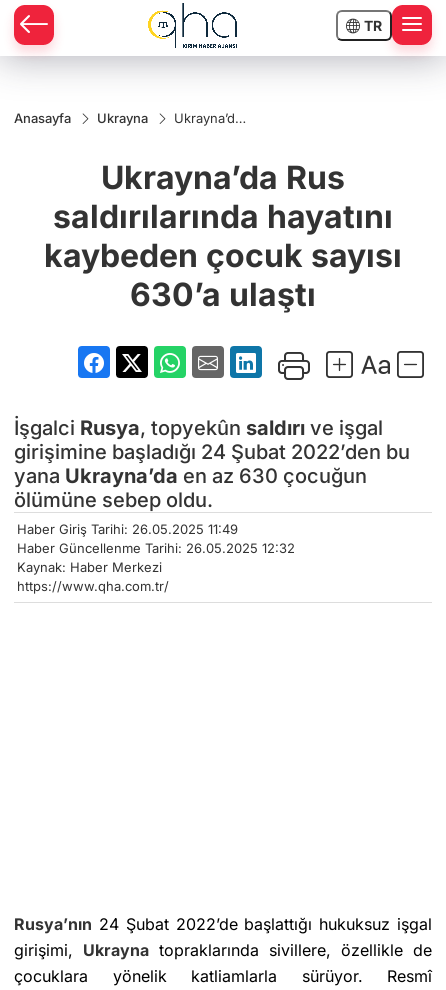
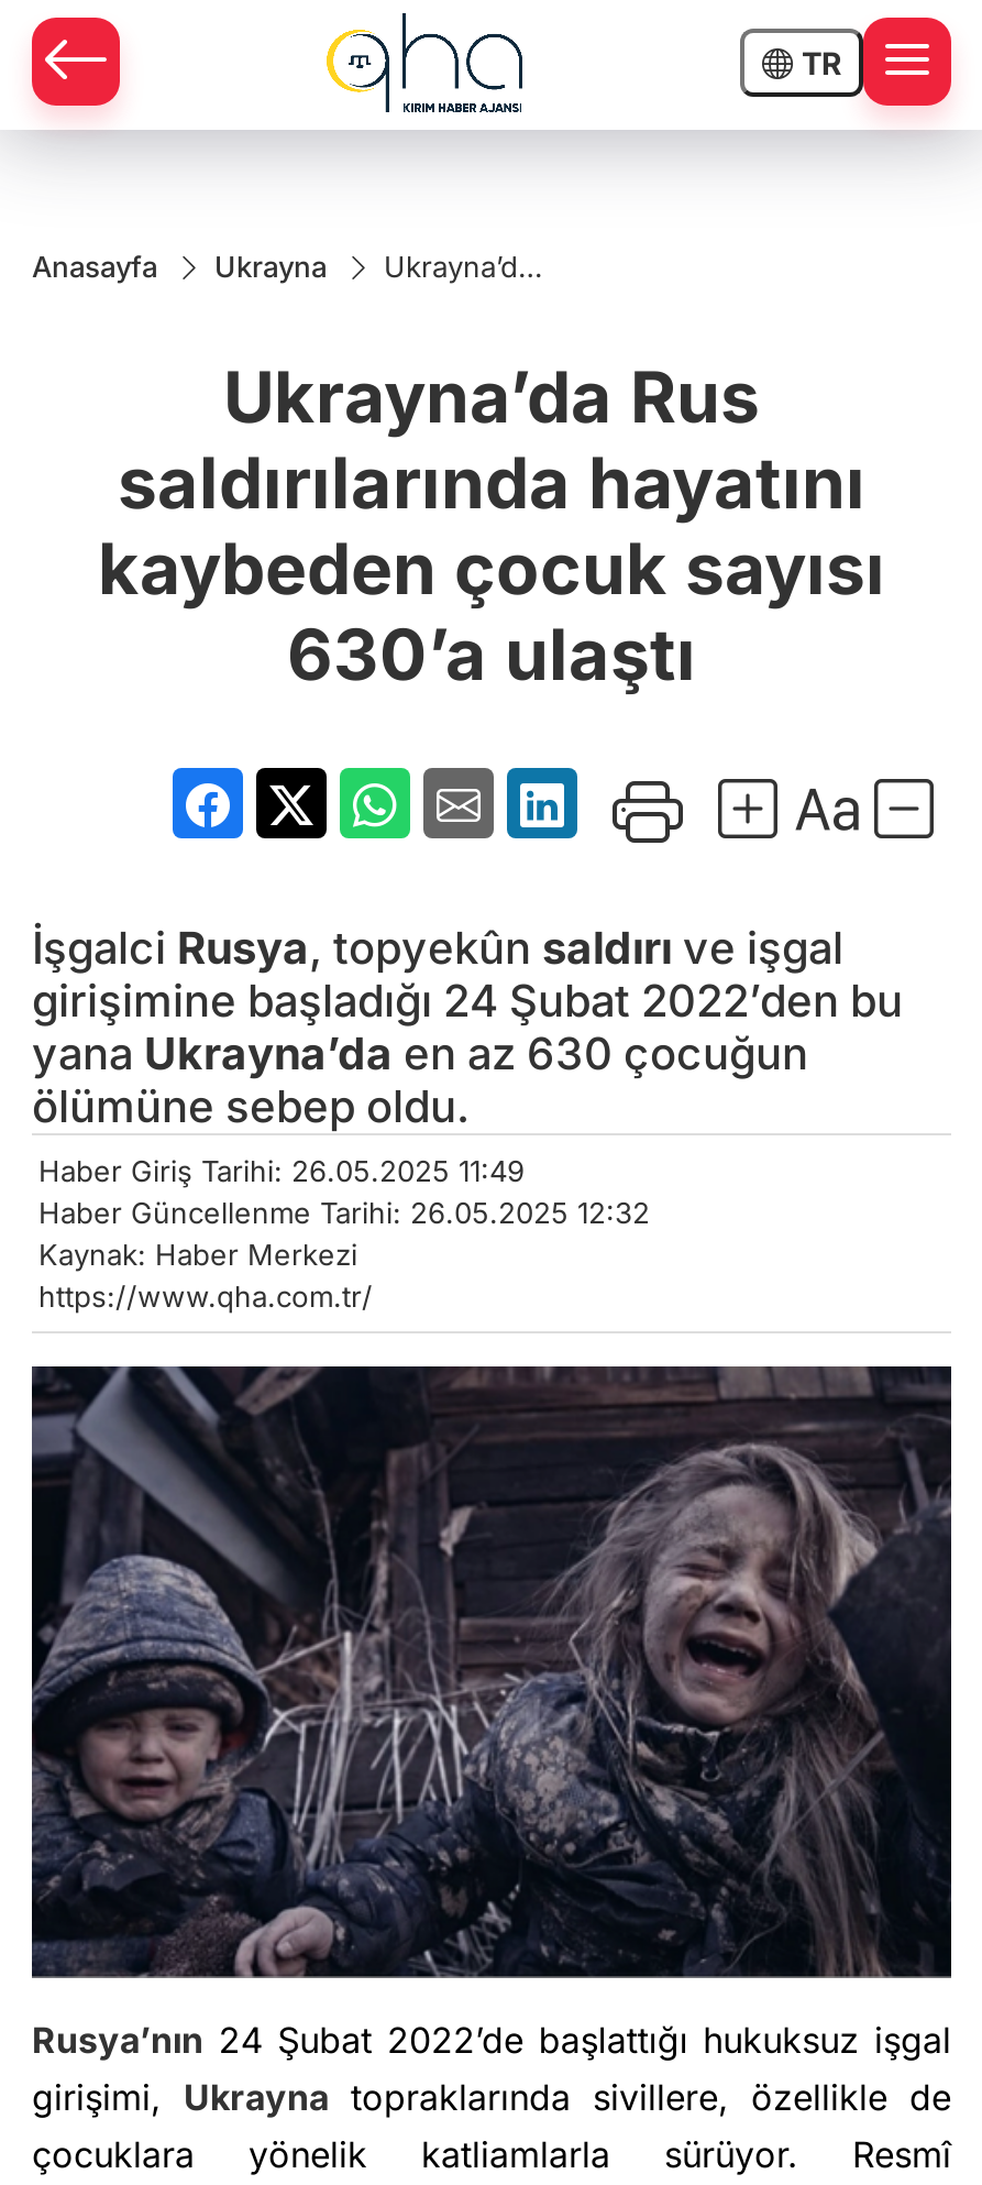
+ [image]
